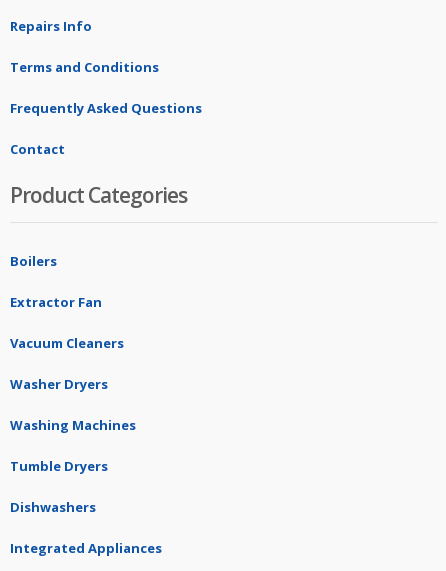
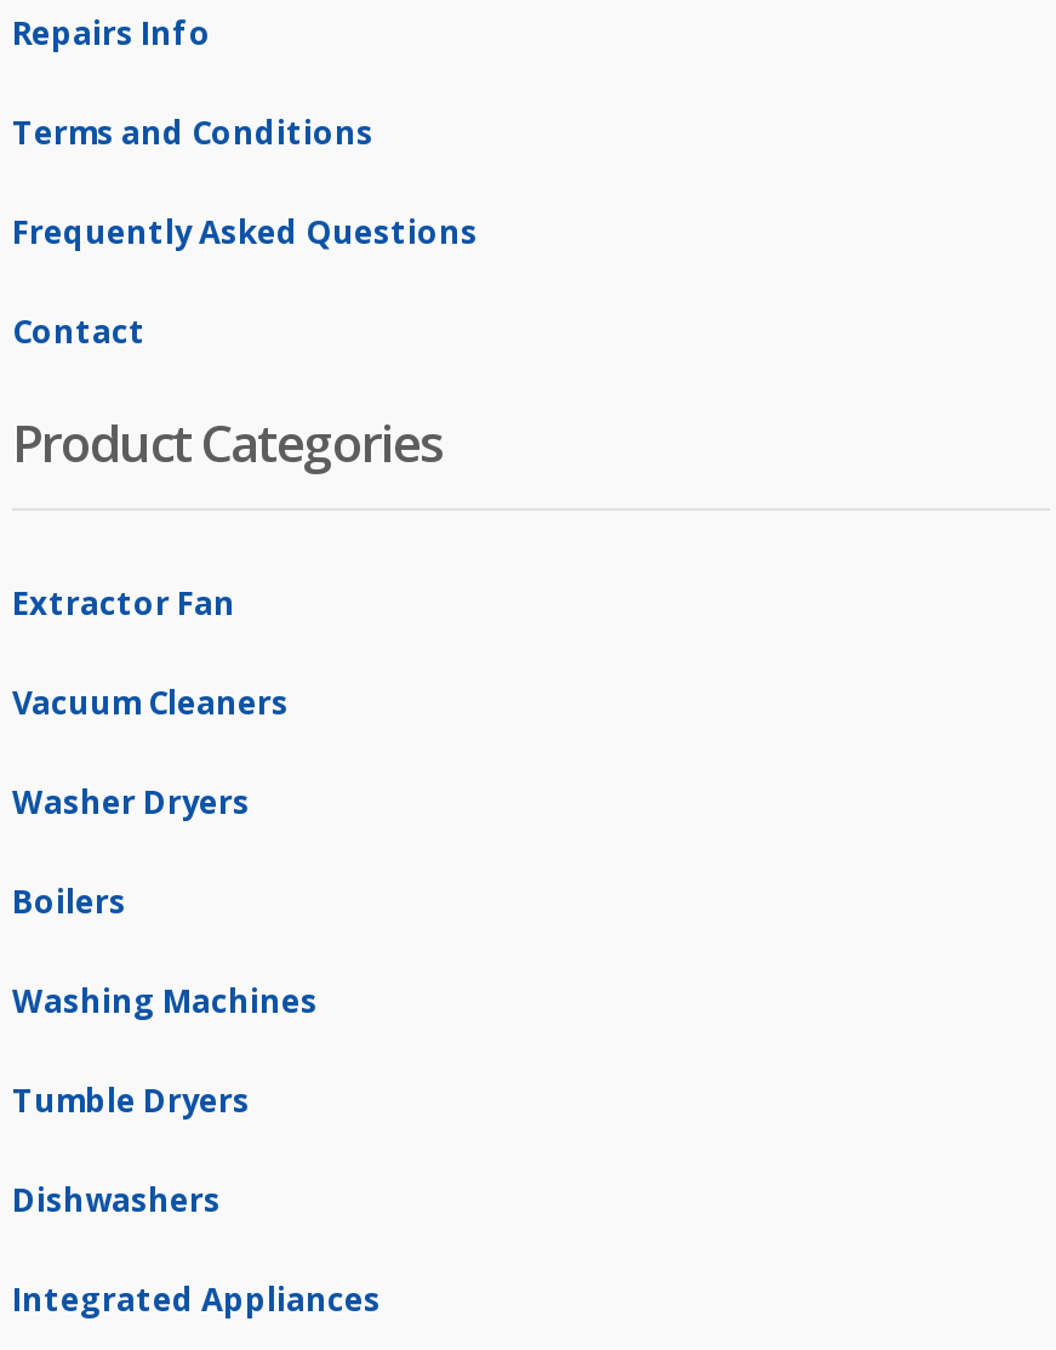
moved down: Boilers

moved up: Extractor Fan | Vacuum Cleaners | Washer Dryers
